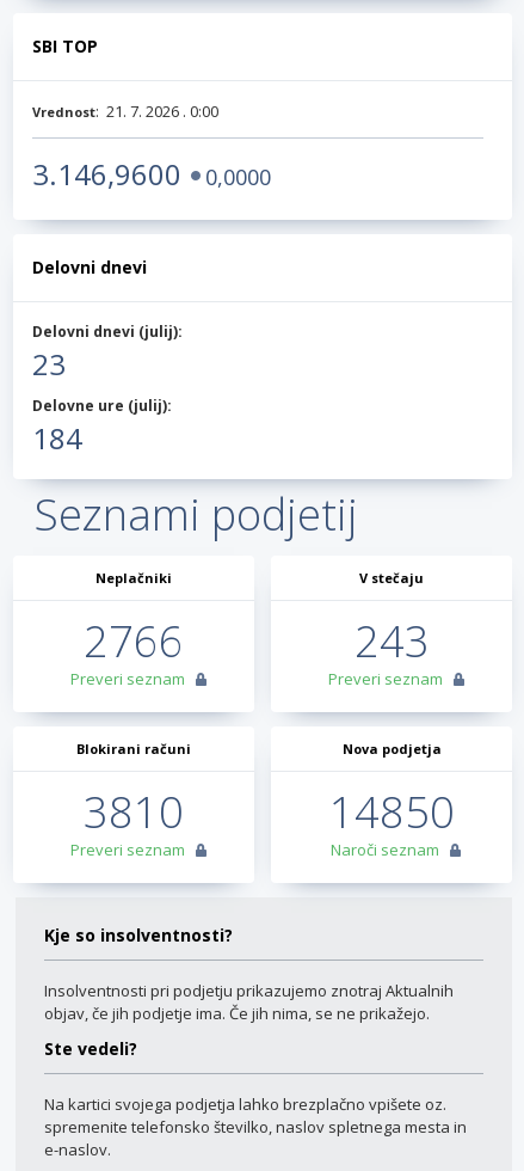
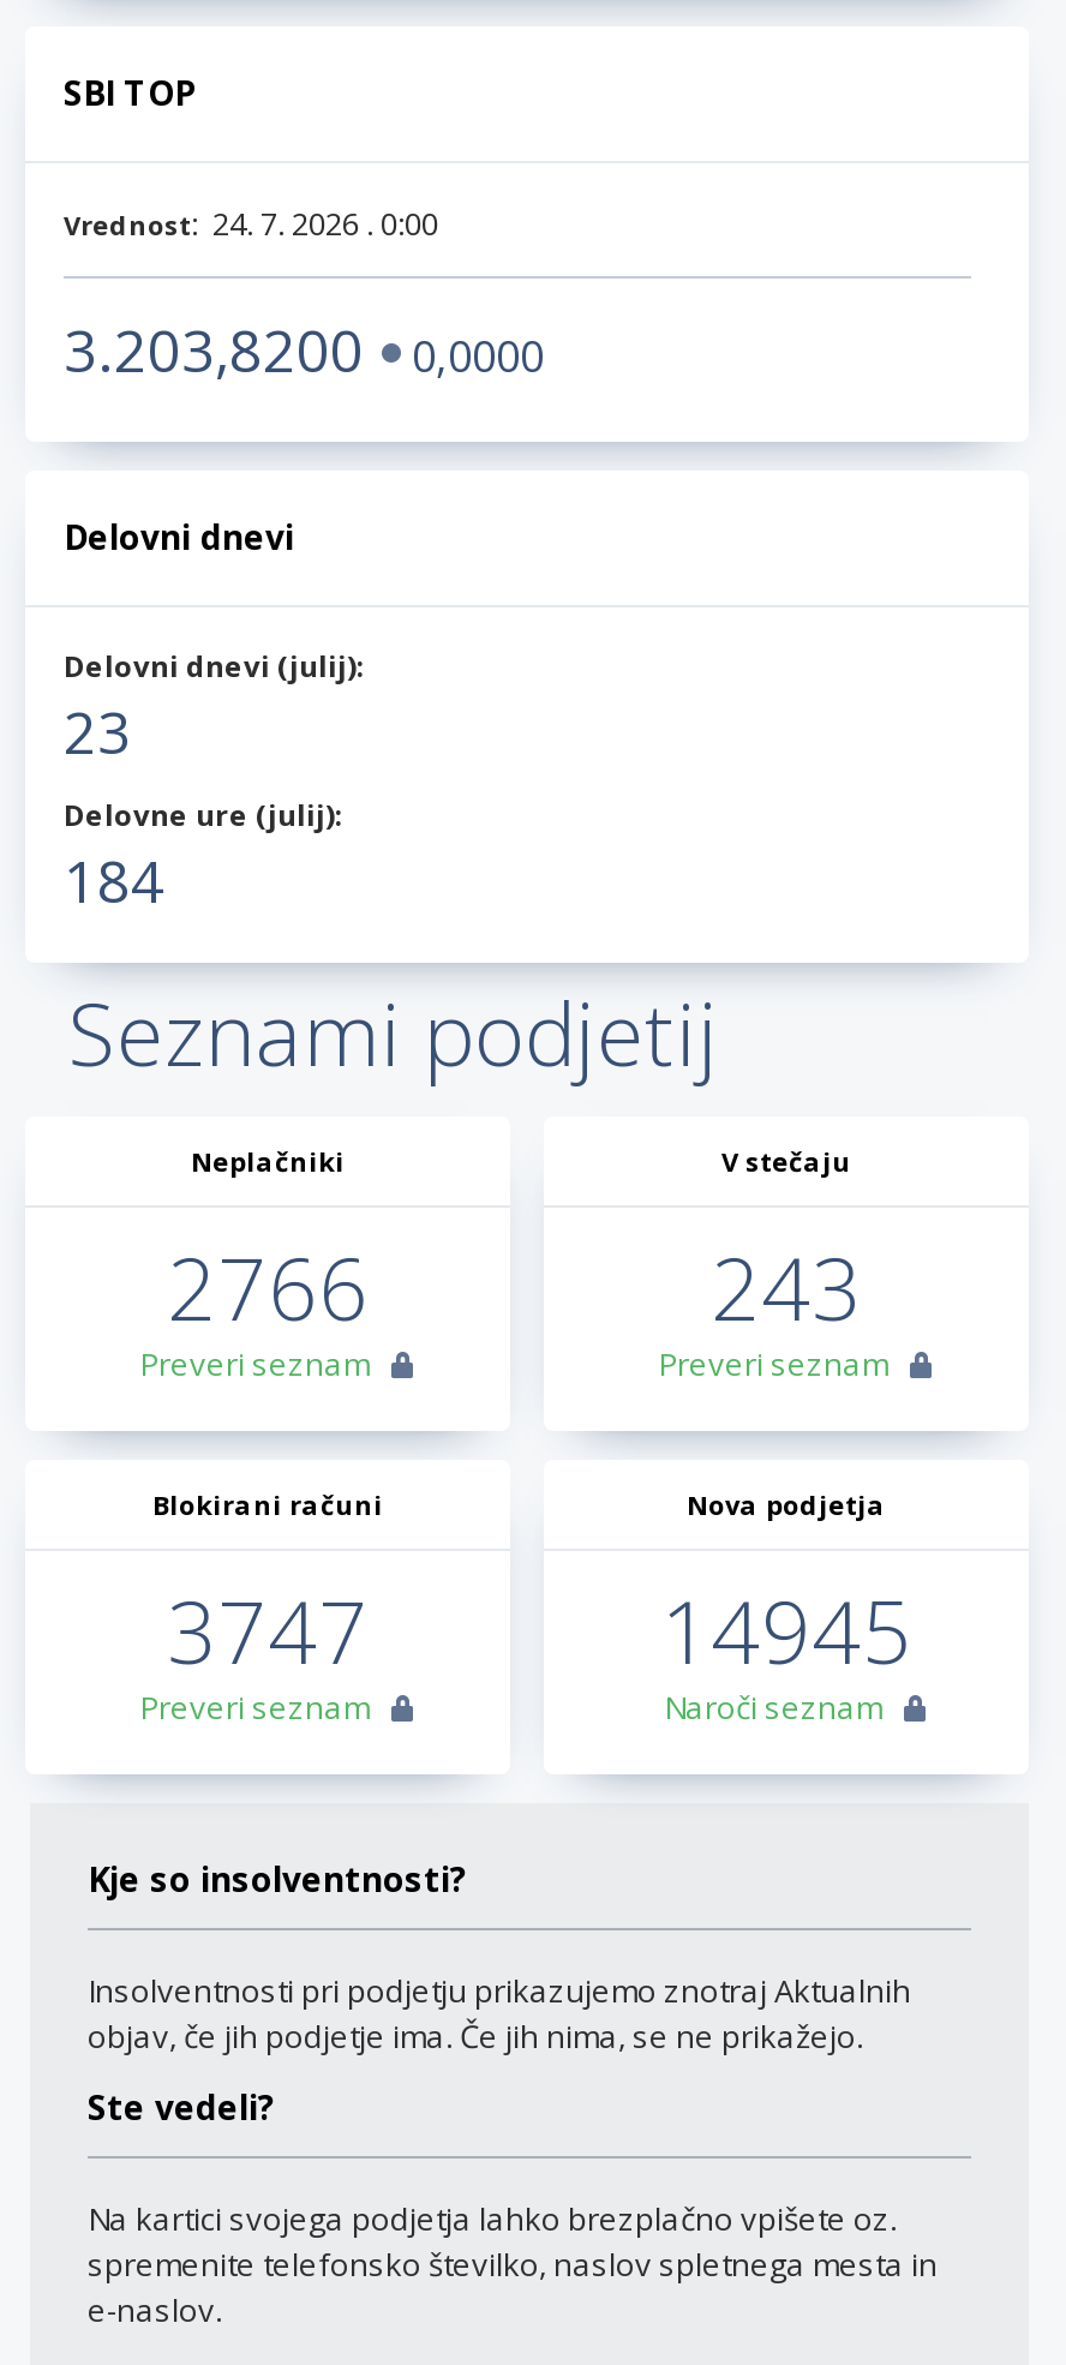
- Vrednost: 21. 7. 2026 . 0:00
+ Vrednost: 24. 7. 2026 . 0:00

- 3.146,9600 0,0000
+ 3.203,8200 0,0000

- 3810
+ 3747

- 14850
+ 14945
